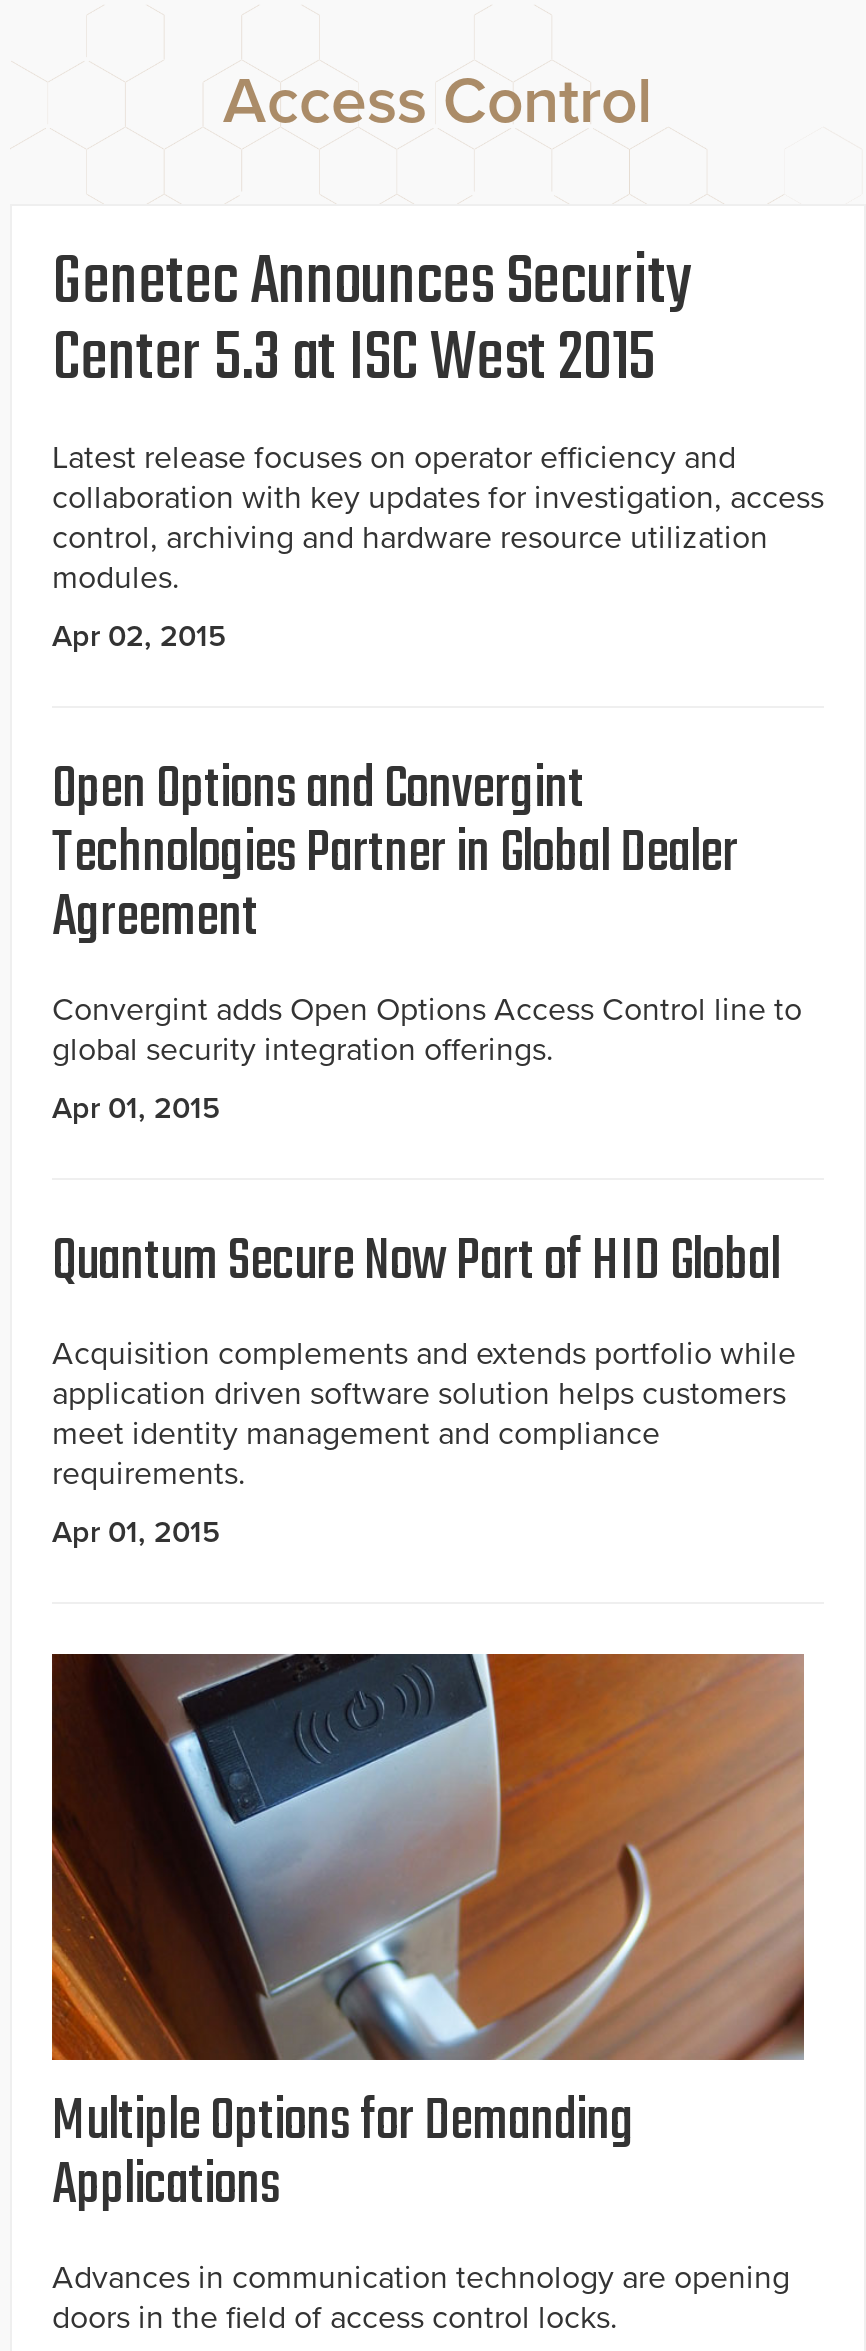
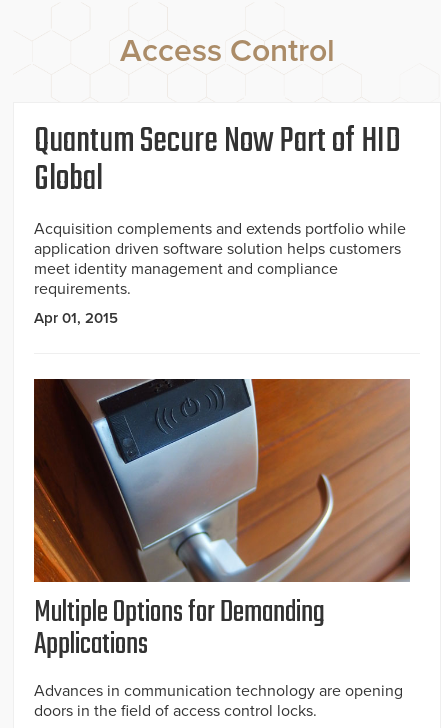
- Genetec Announces Security
- Center 5.3 at ISC West 2015
- Latest release focuses on operator efficiency and
- collaboration with key updates for investigation, access
- control, archiving and hardware resource utilization
- modules.
- Apr 02, 2015
- Open Options and Convergint
- Technologies Partner in Global Dealer
- Agreement
- Convergint adds Open Options Access Control line to
- global security integration offerings.
- Apr 01, 2015
- Quantum Secure Now Part of HID Global
+ Quantum Secure Now Part of HID
+ Global
